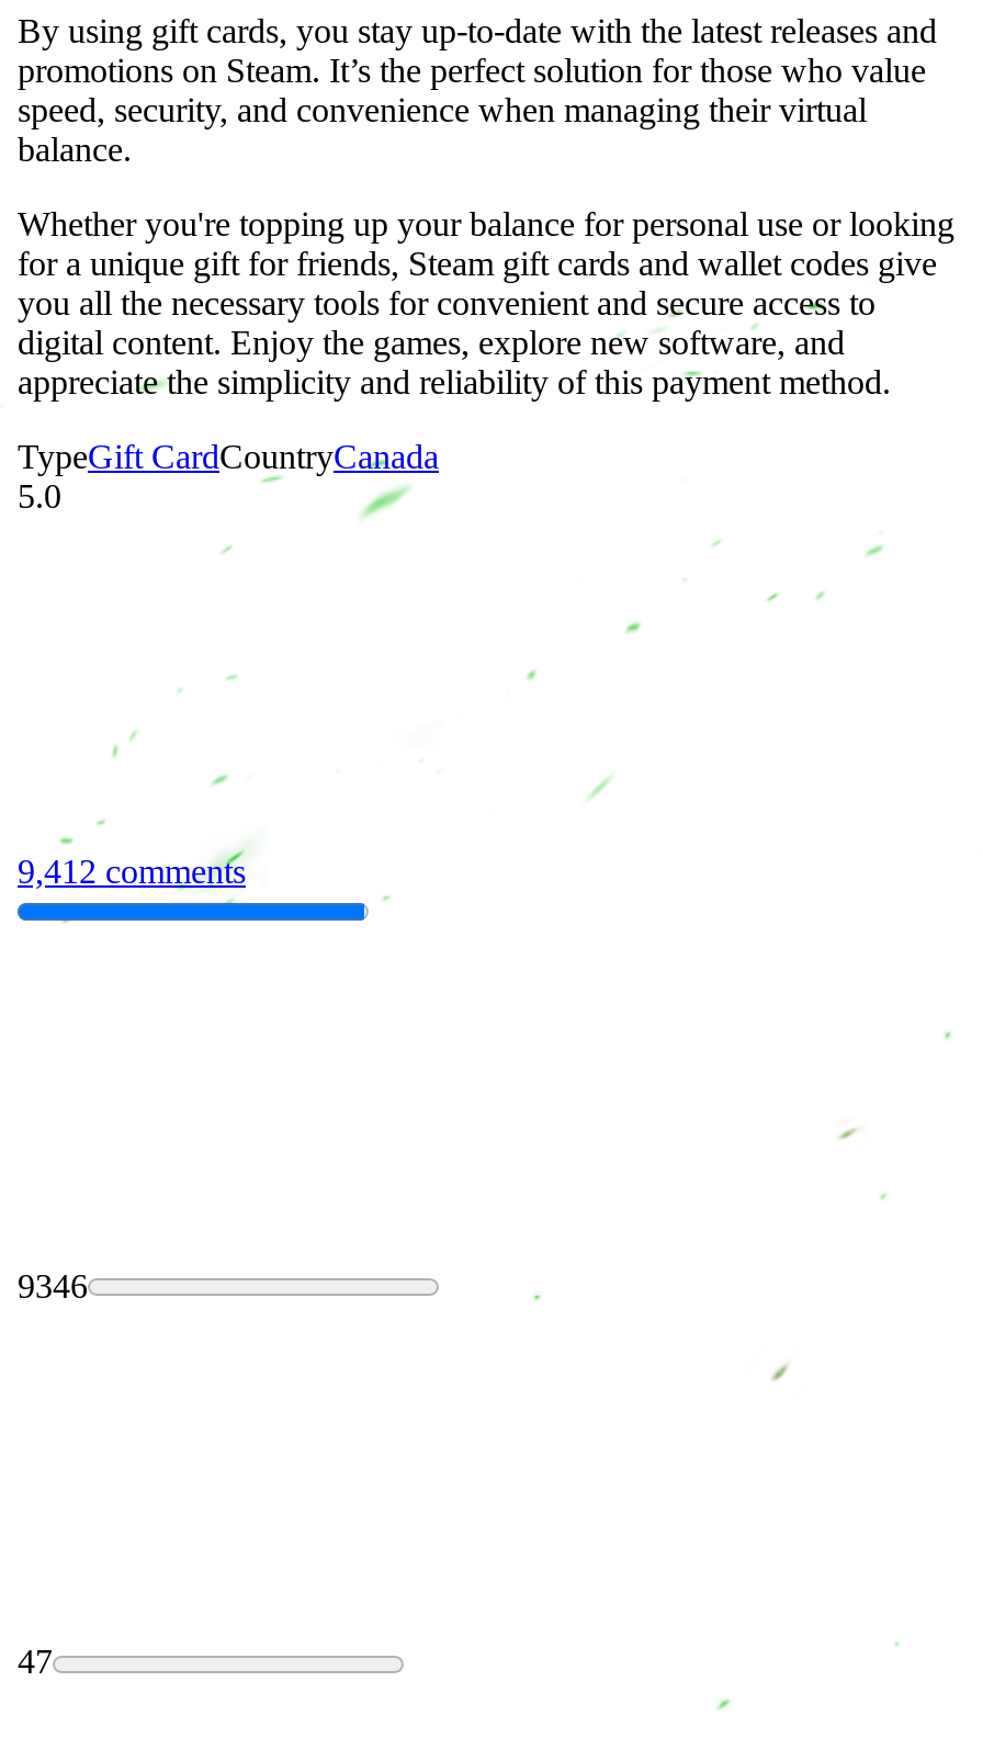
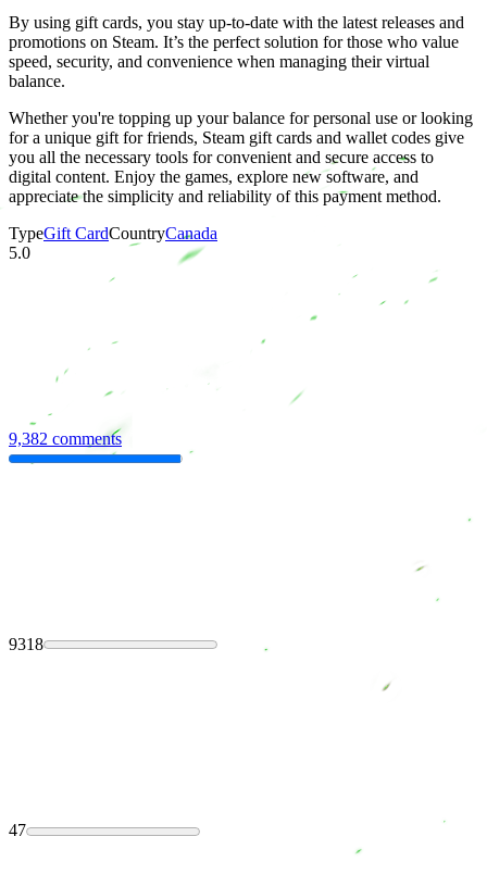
- 9,412 comments
+ 9,382 comments

- 9346
+ 9318
